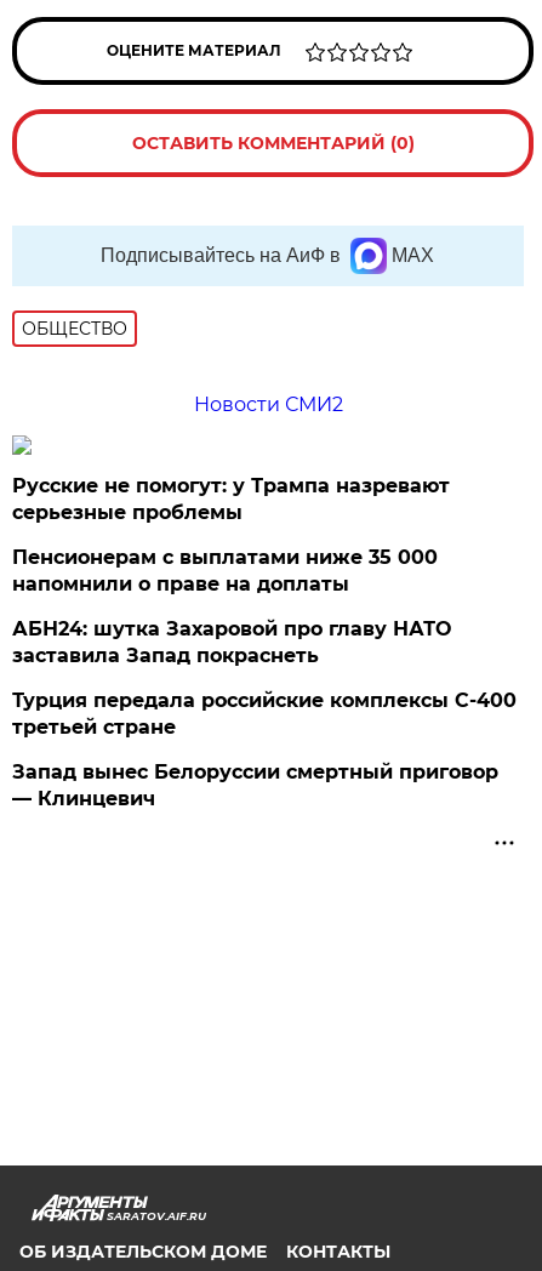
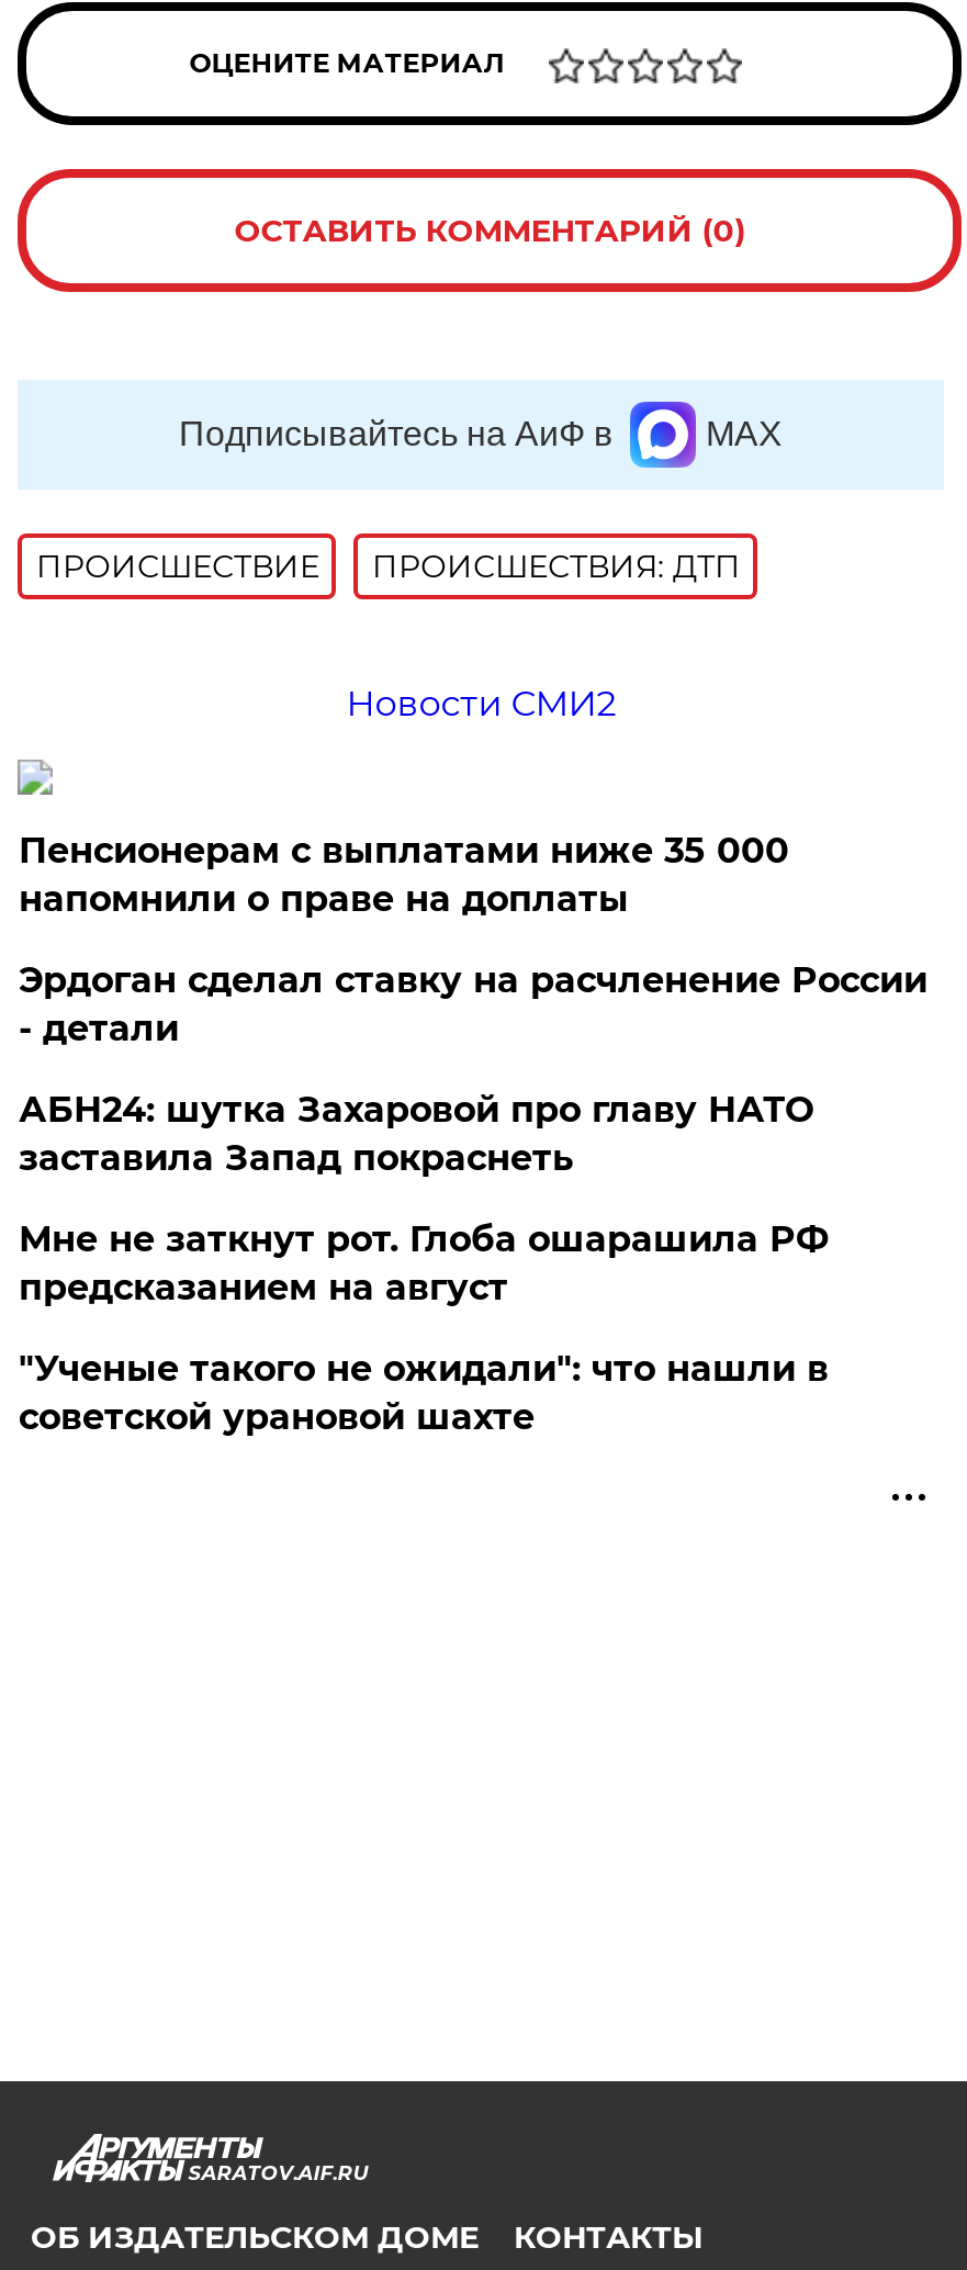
- ОБЩЕСТВО
+ ПРОИСШЕСТВИE
+ ПРОИСШЕСТВИЯ: ДТП

- Русские не помогут: у Трампа назревают
- серьезные проблемы

moved up: Пенсионерам с выплатами ниже 35 000 | напомнили о праве на доплаты

+ Эрдоган сделал ставку на расчленение России
+ - детали

- Турция передала российские комплексы С-400
- третьей стране
+ Мне не заткнут рот. Глоба ошарашила РФ
+ предсказанием на август

- Запад вынес Белоруссии смертный приговор
- — Клинцевич
+ "Ученые такого не ожидали": что нашли в
+ советской урановой шахте
